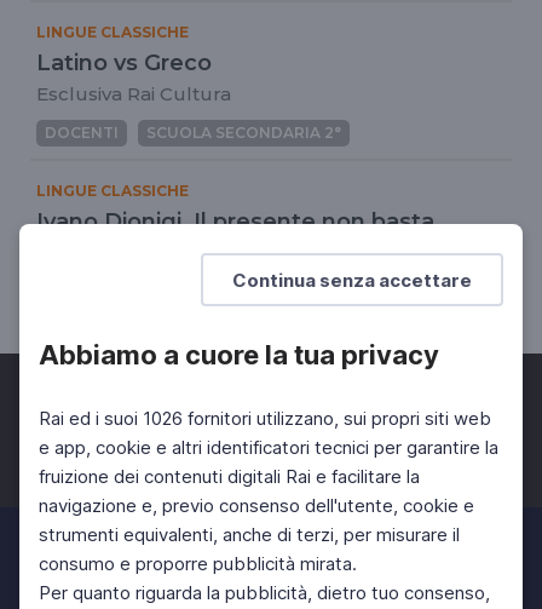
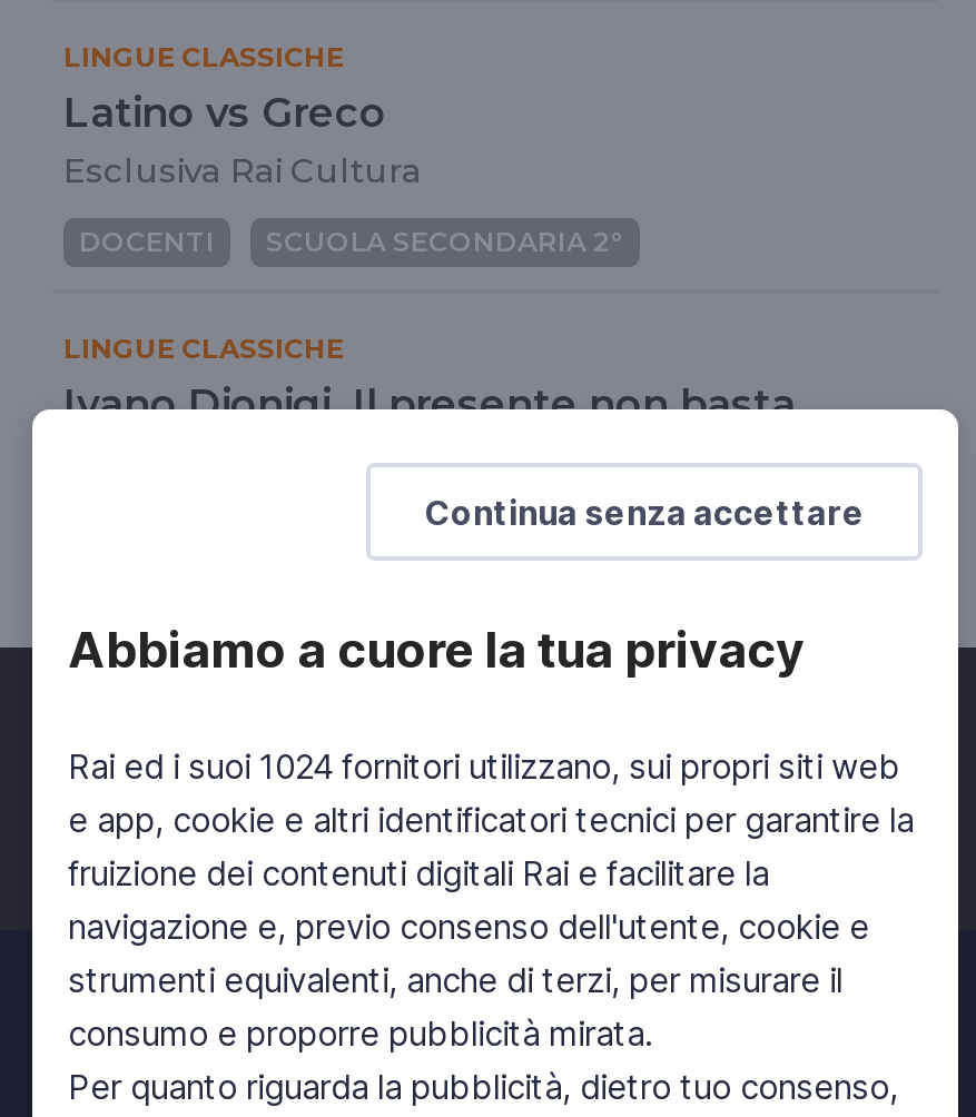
- Rai ed i suoi 1026 fornitori utilizzano, sui propri siti web
+ Rai ed i suoi 1024 fornitori utilizzano, sui propri siti web
